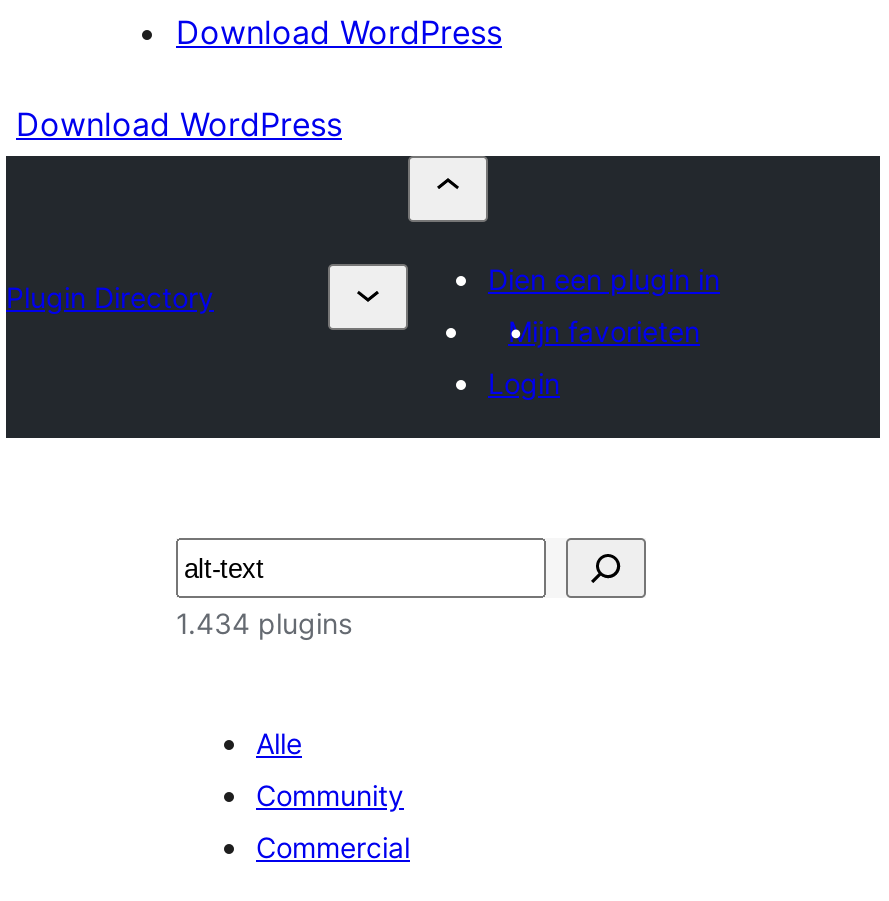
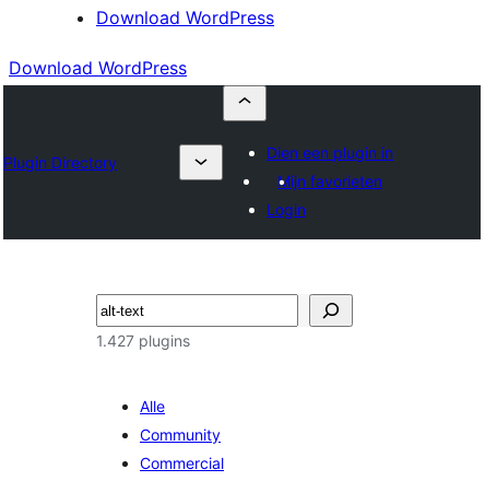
- 1.434 plugins
+ 1.427 plugins
